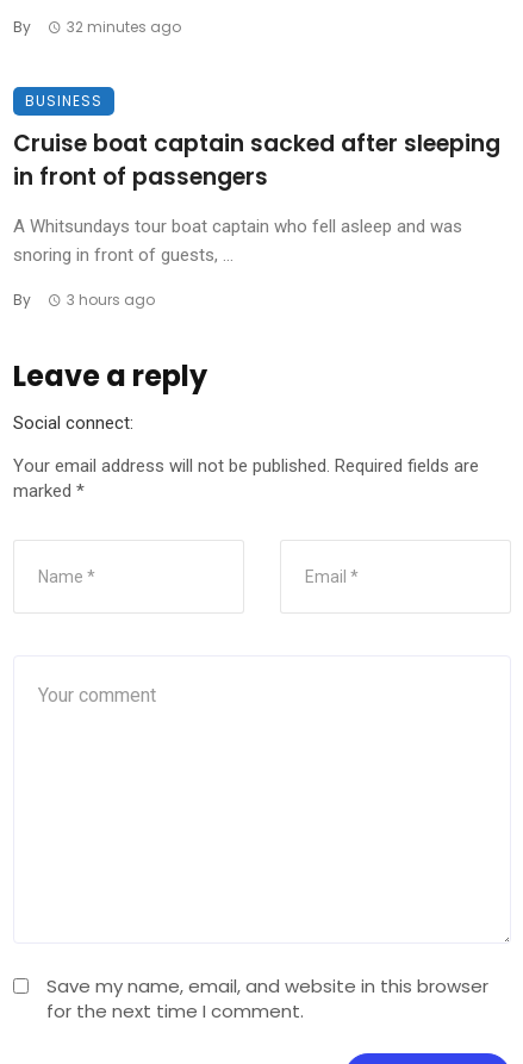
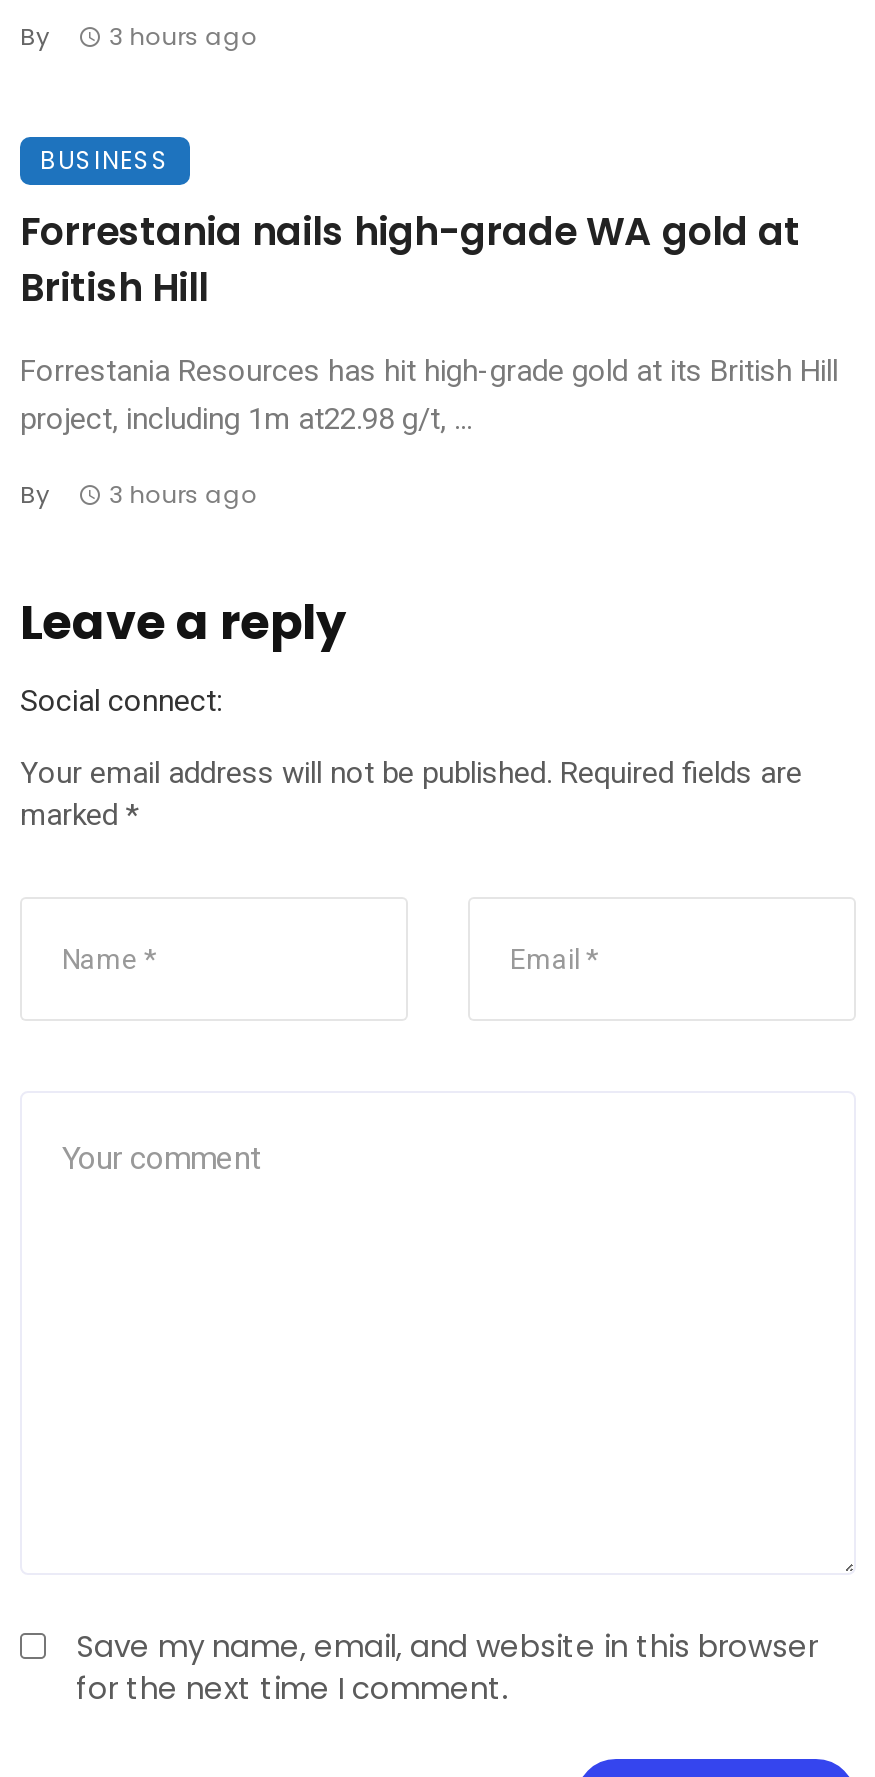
- By 32 minutes ago
+ By 3 hours ago

- Cruise boat captain sacked after sleeping
- in front of passengers
+ Forrestania nails high-grade WA gold at
+ British Hill

- A Whitsundays tour boat captain who fell asleep and was
- snoring in front of guests, ...
+ Forrestania Resources has hit high-grade gold at its British Hill
+ project, including 1m at22.98 g/t, ...
